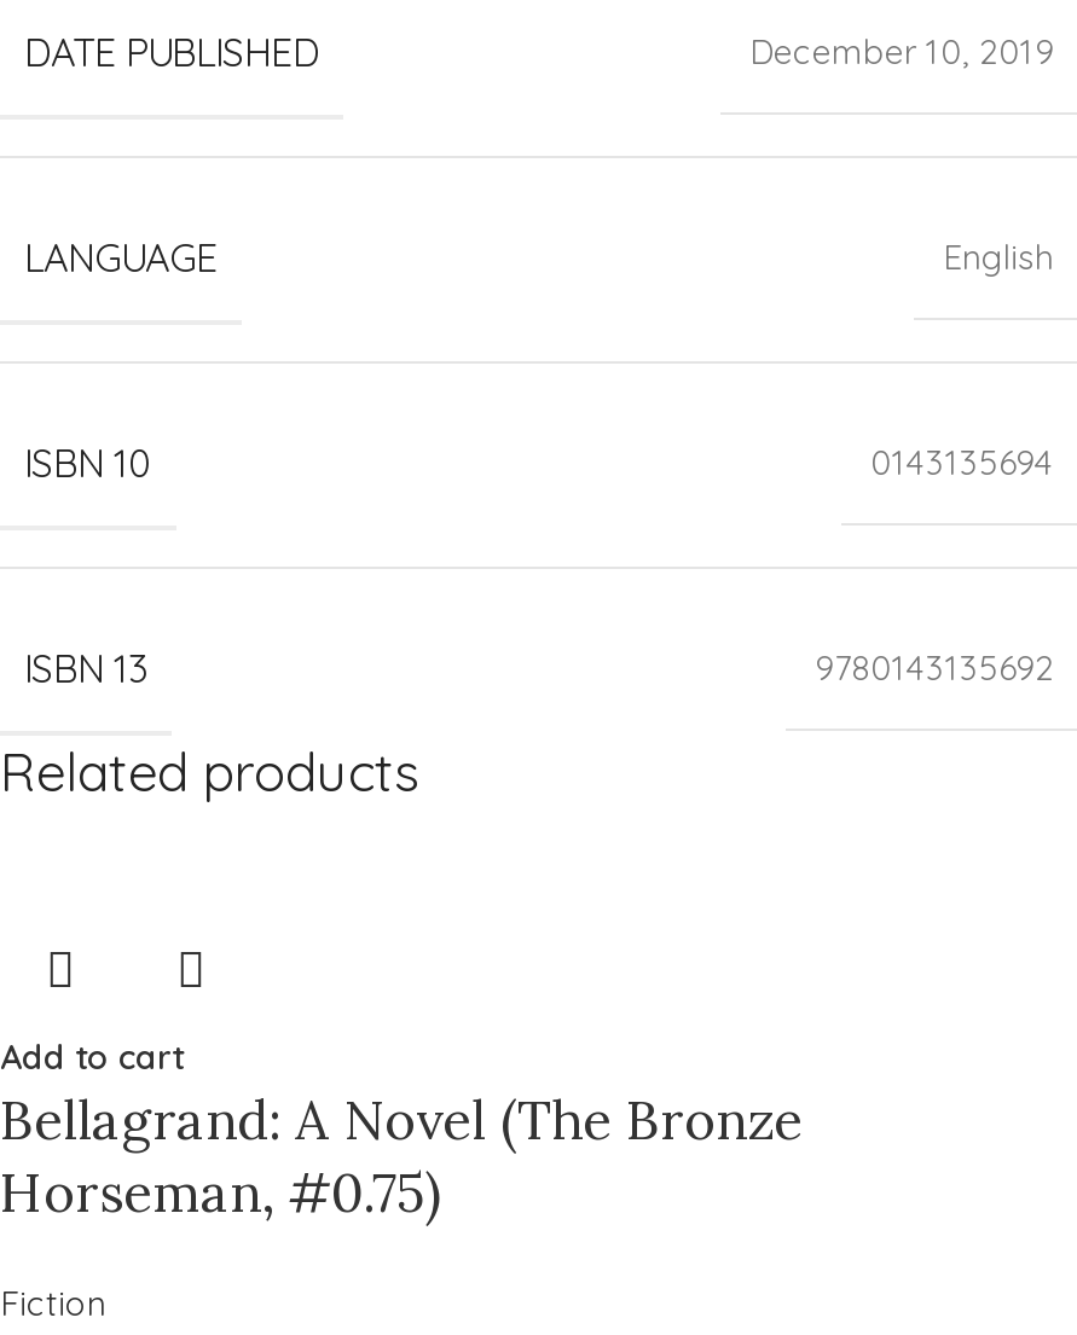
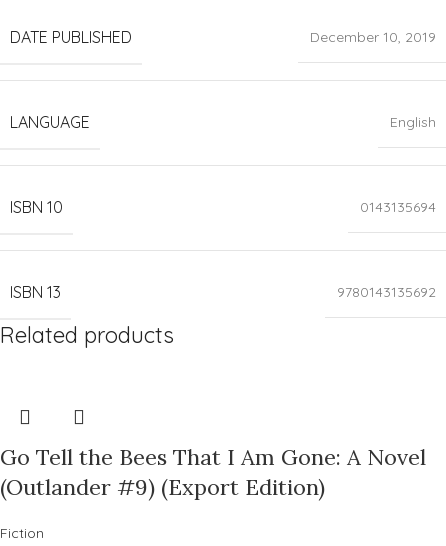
- Add to cart
- Bellagrand: A Novel (The Bronze
- Horseman, #0.75)
+ Go Tell the Bees That I Am Gone: A Novel
+ (Outlander #9) (Export Edition)
